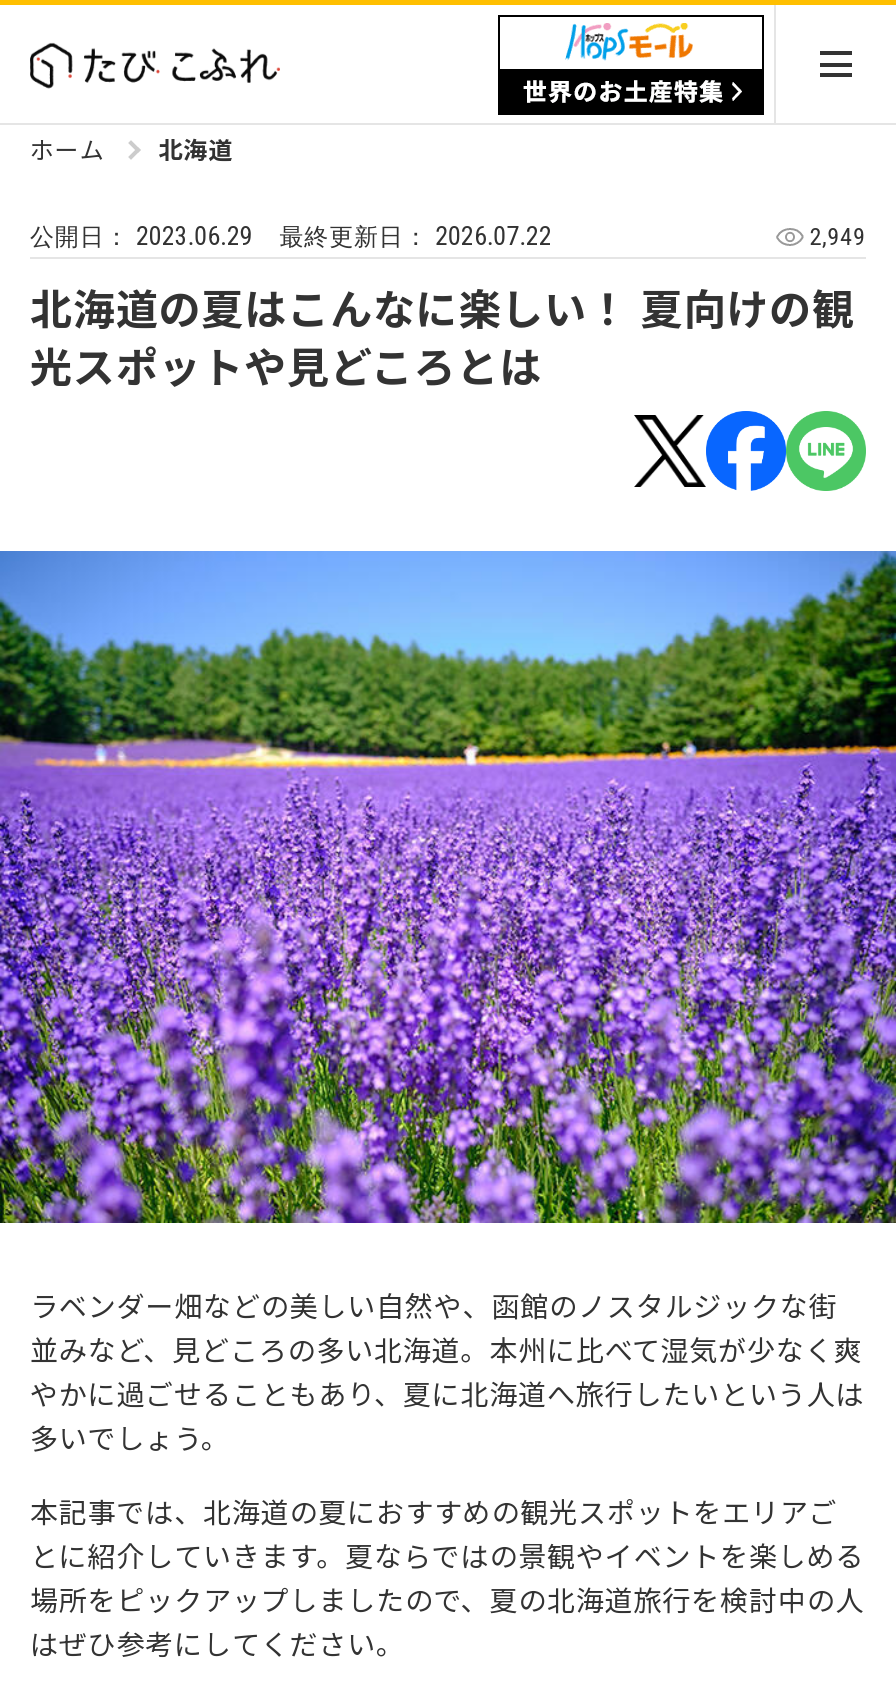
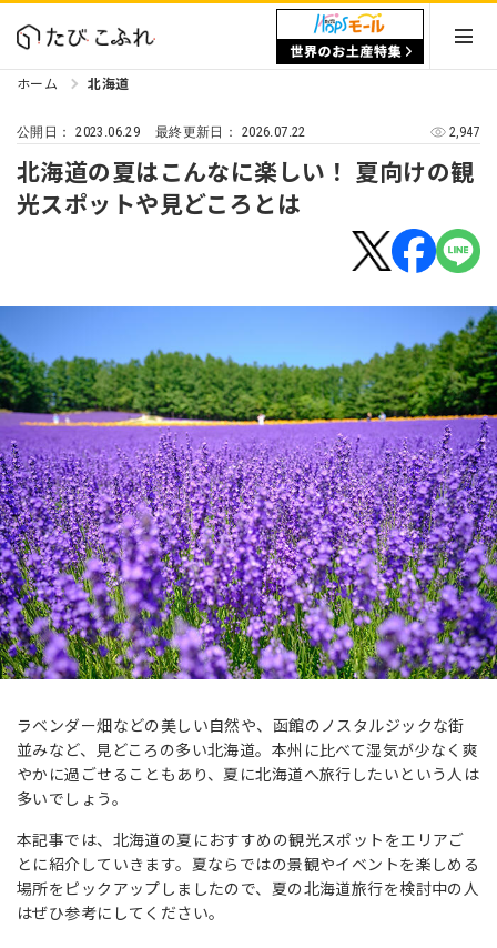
- 2,949
+ 2,947
